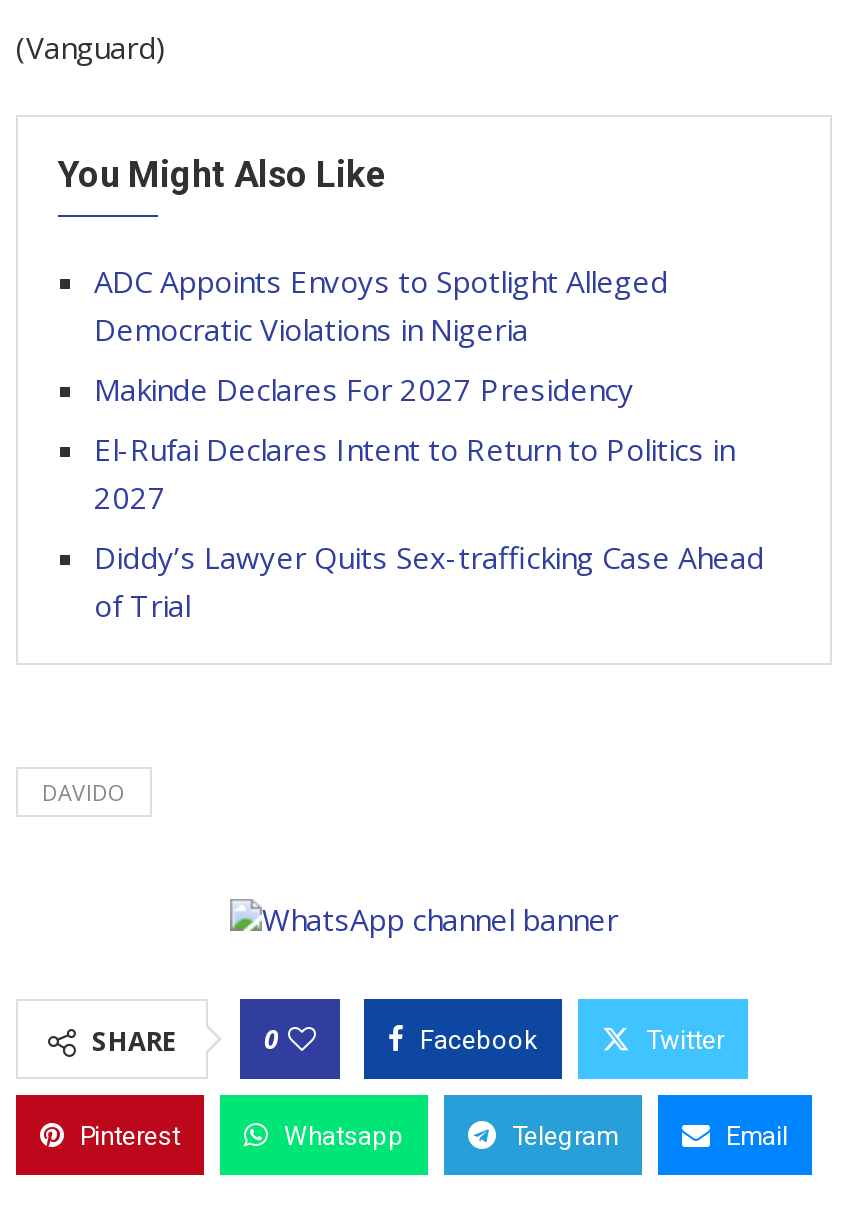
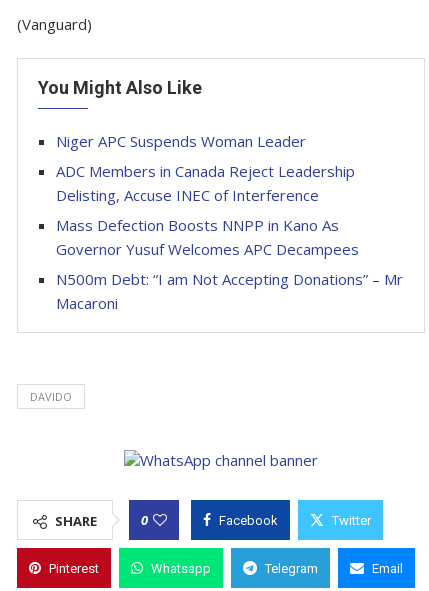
- ADC Appoints Envoys to Spotlight Alleged
- Democratic Violations in Nigeria
+ Niger APC Suspends Woman Leader

- Makinde Declares For 2027 Presidency
+ ADC Members in Canada Reject Leadership
+ Delisting, Accuse INEC of Interference

- El-Rufai Declares Intent to Return to Politics in
- 2027
+ Mass Defection Boosts NNPP in Kano As
+ Governor Yusuf Welcomes APC Decampees

- Diddy’s Lawyer Quits Sex-trafficking Case Ahead
- of Trial
+ N500m Debt: “I am Not Accepting Donations” – Mr
+ Macaroni
